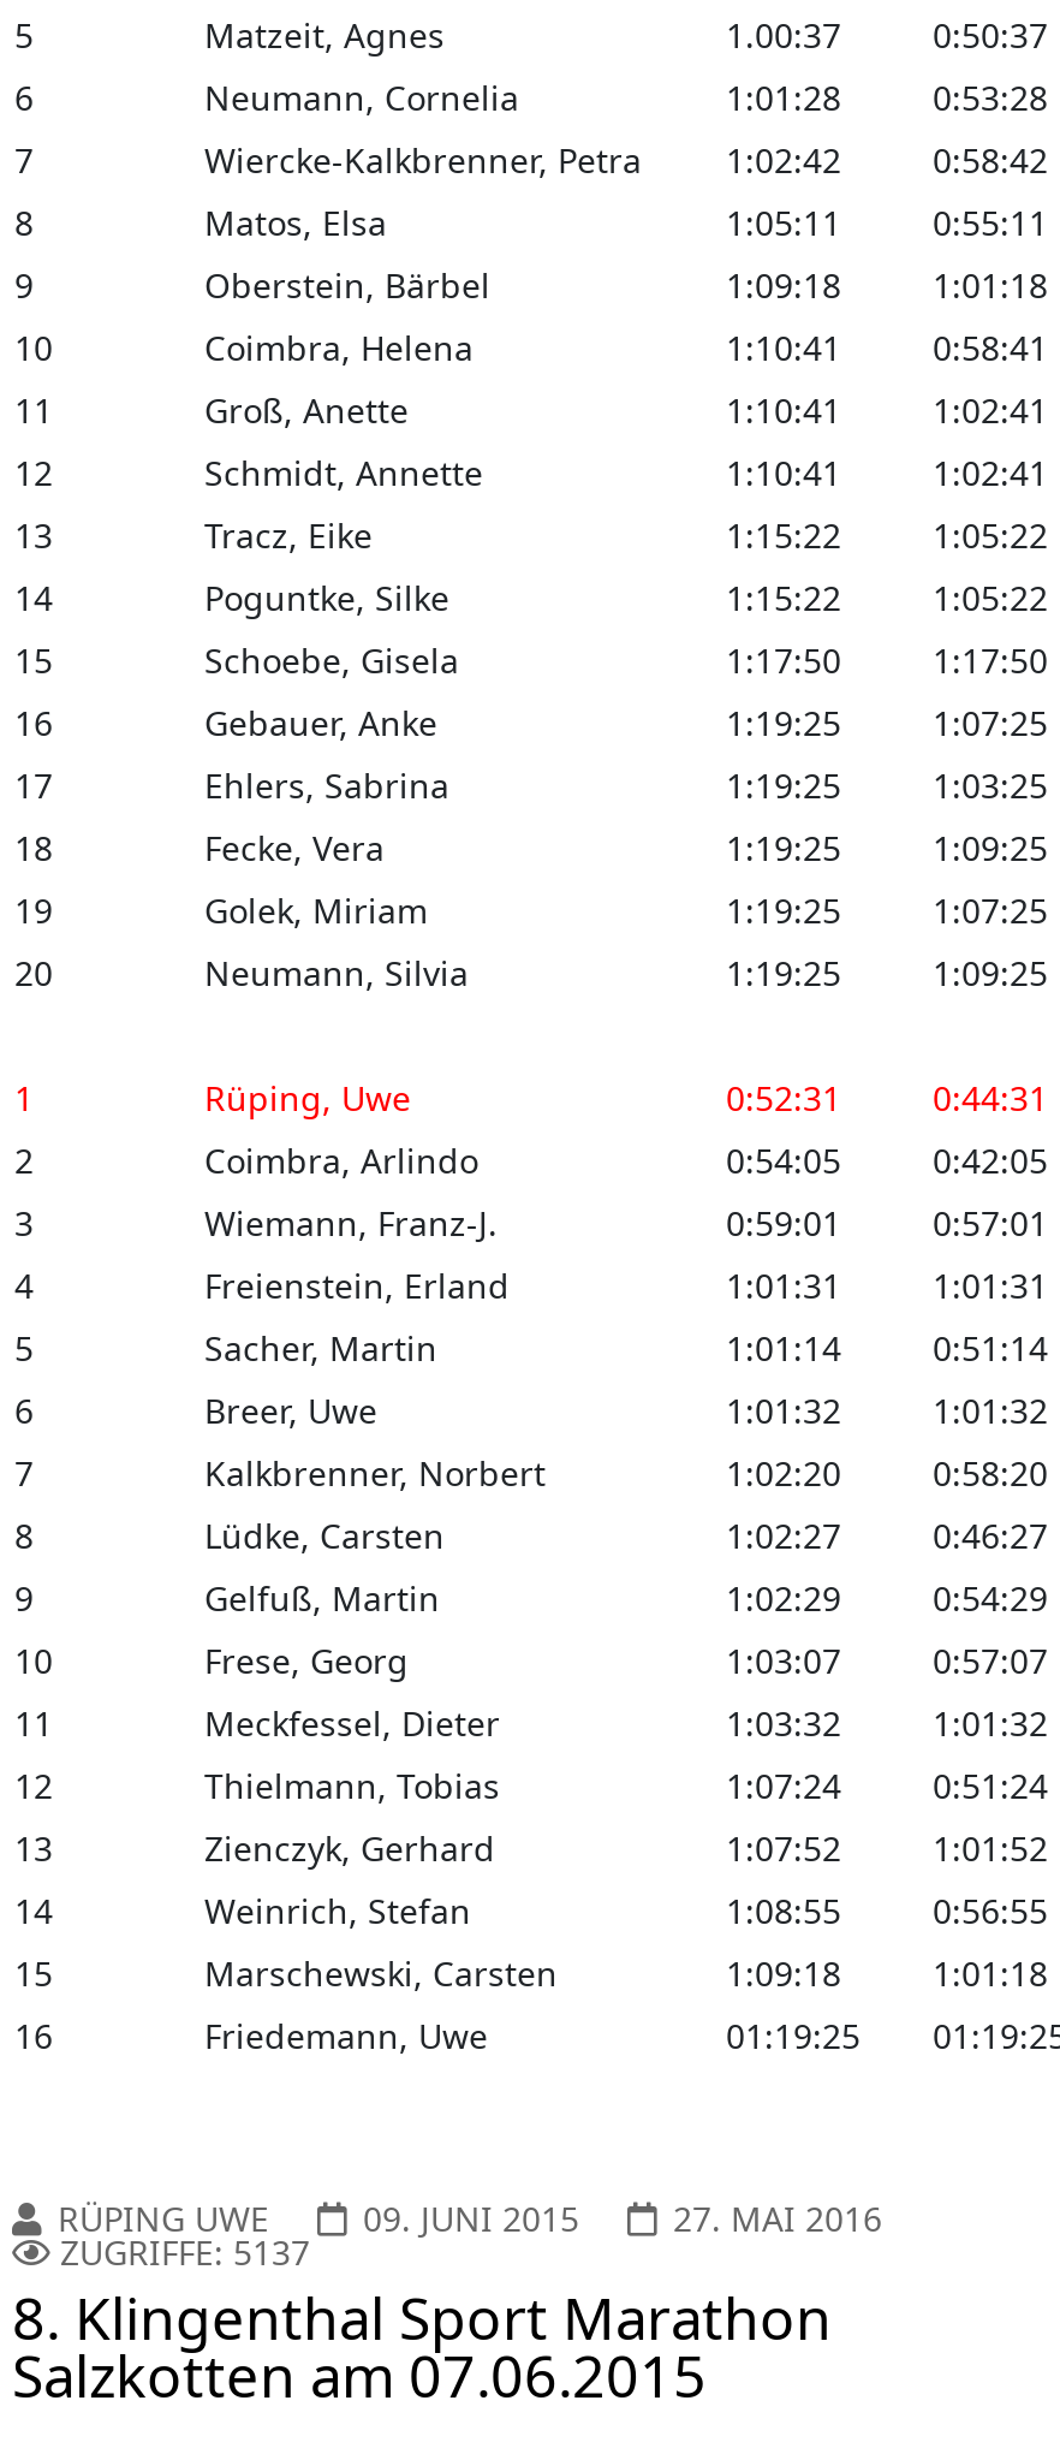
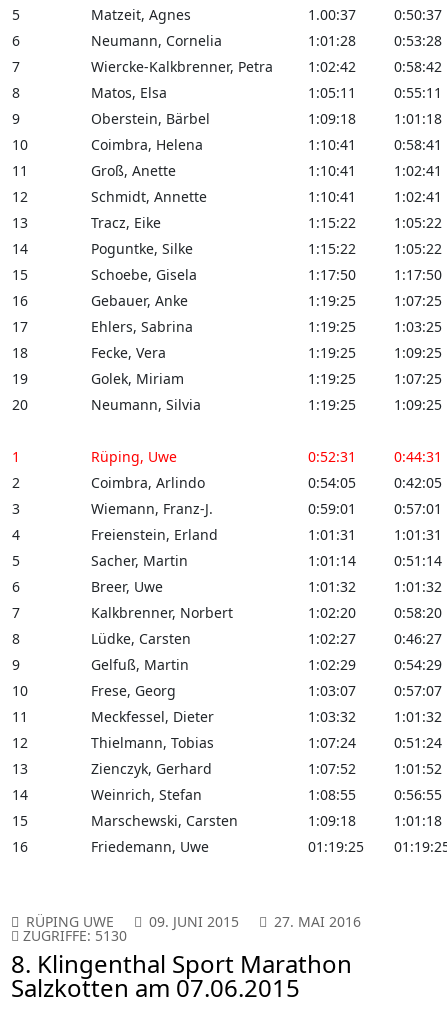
- ZUGRIFFE: 5137
+ ZUGRIFFE: 5130
